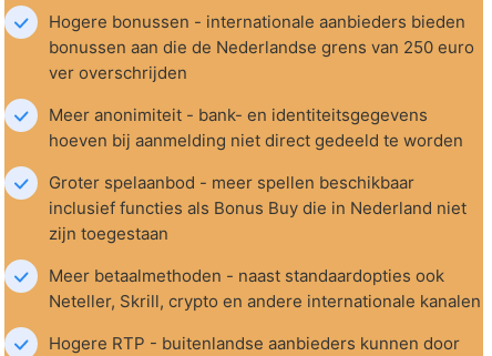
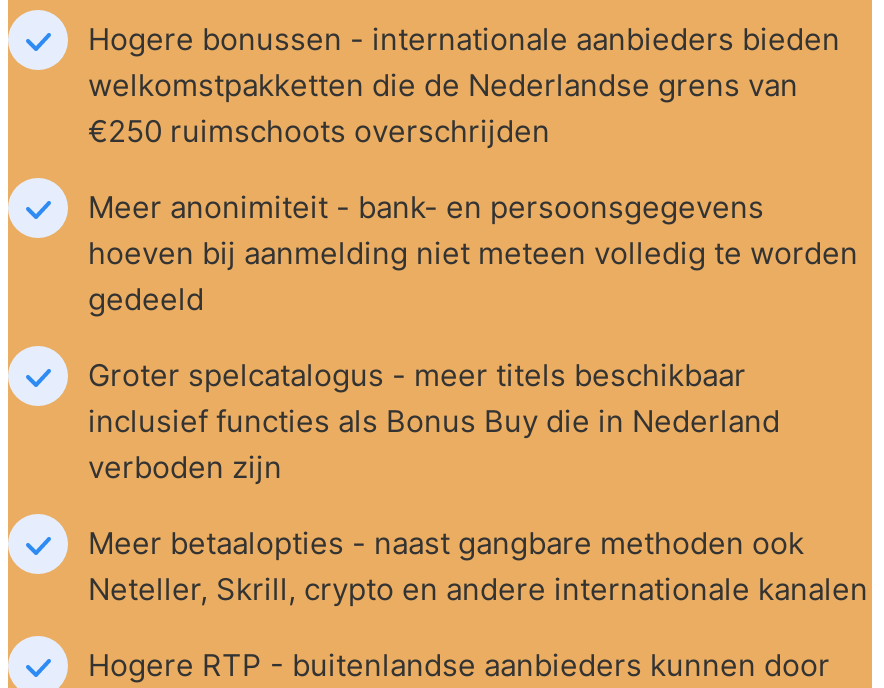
- bonussen aan die de Nederlandse grens van 250 euro
- ver overschrijden
+ welkomstpakketten die de Nederlandse grens van
+ €250 ruimschoots overschrijden

- Meer anonimiteit - bank- en identiteitsgegevens
- hoeven bij aanmelding niet direct gedeeld te worden
+ Meer anonimiteit - bank- en persoonsgegevens
+ hoeven bij aanmelding niet meteen volledig te worden
+ gedeeld

- Groter spelaanbod - meer spellen beschikbaar
- inclusief functies als Bonus Buy die in Nederland niet
- zijn toegestaan
+ Groter spelcatalogus - meer titels beschikbaar
+ inclusief functies als Bonus Buy die in Nederland
+ verboden zijn

- Meer betaalmethoden - naast standaardopties ook
+ Meer betaalopties - naast gangbare methoden ook
